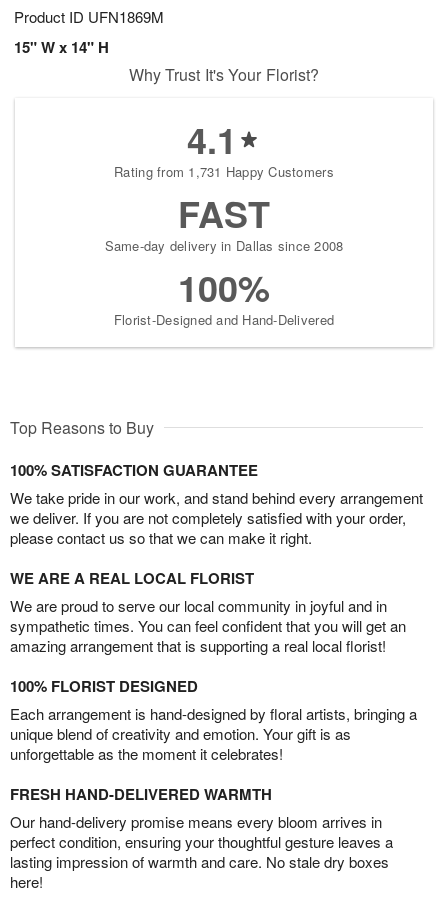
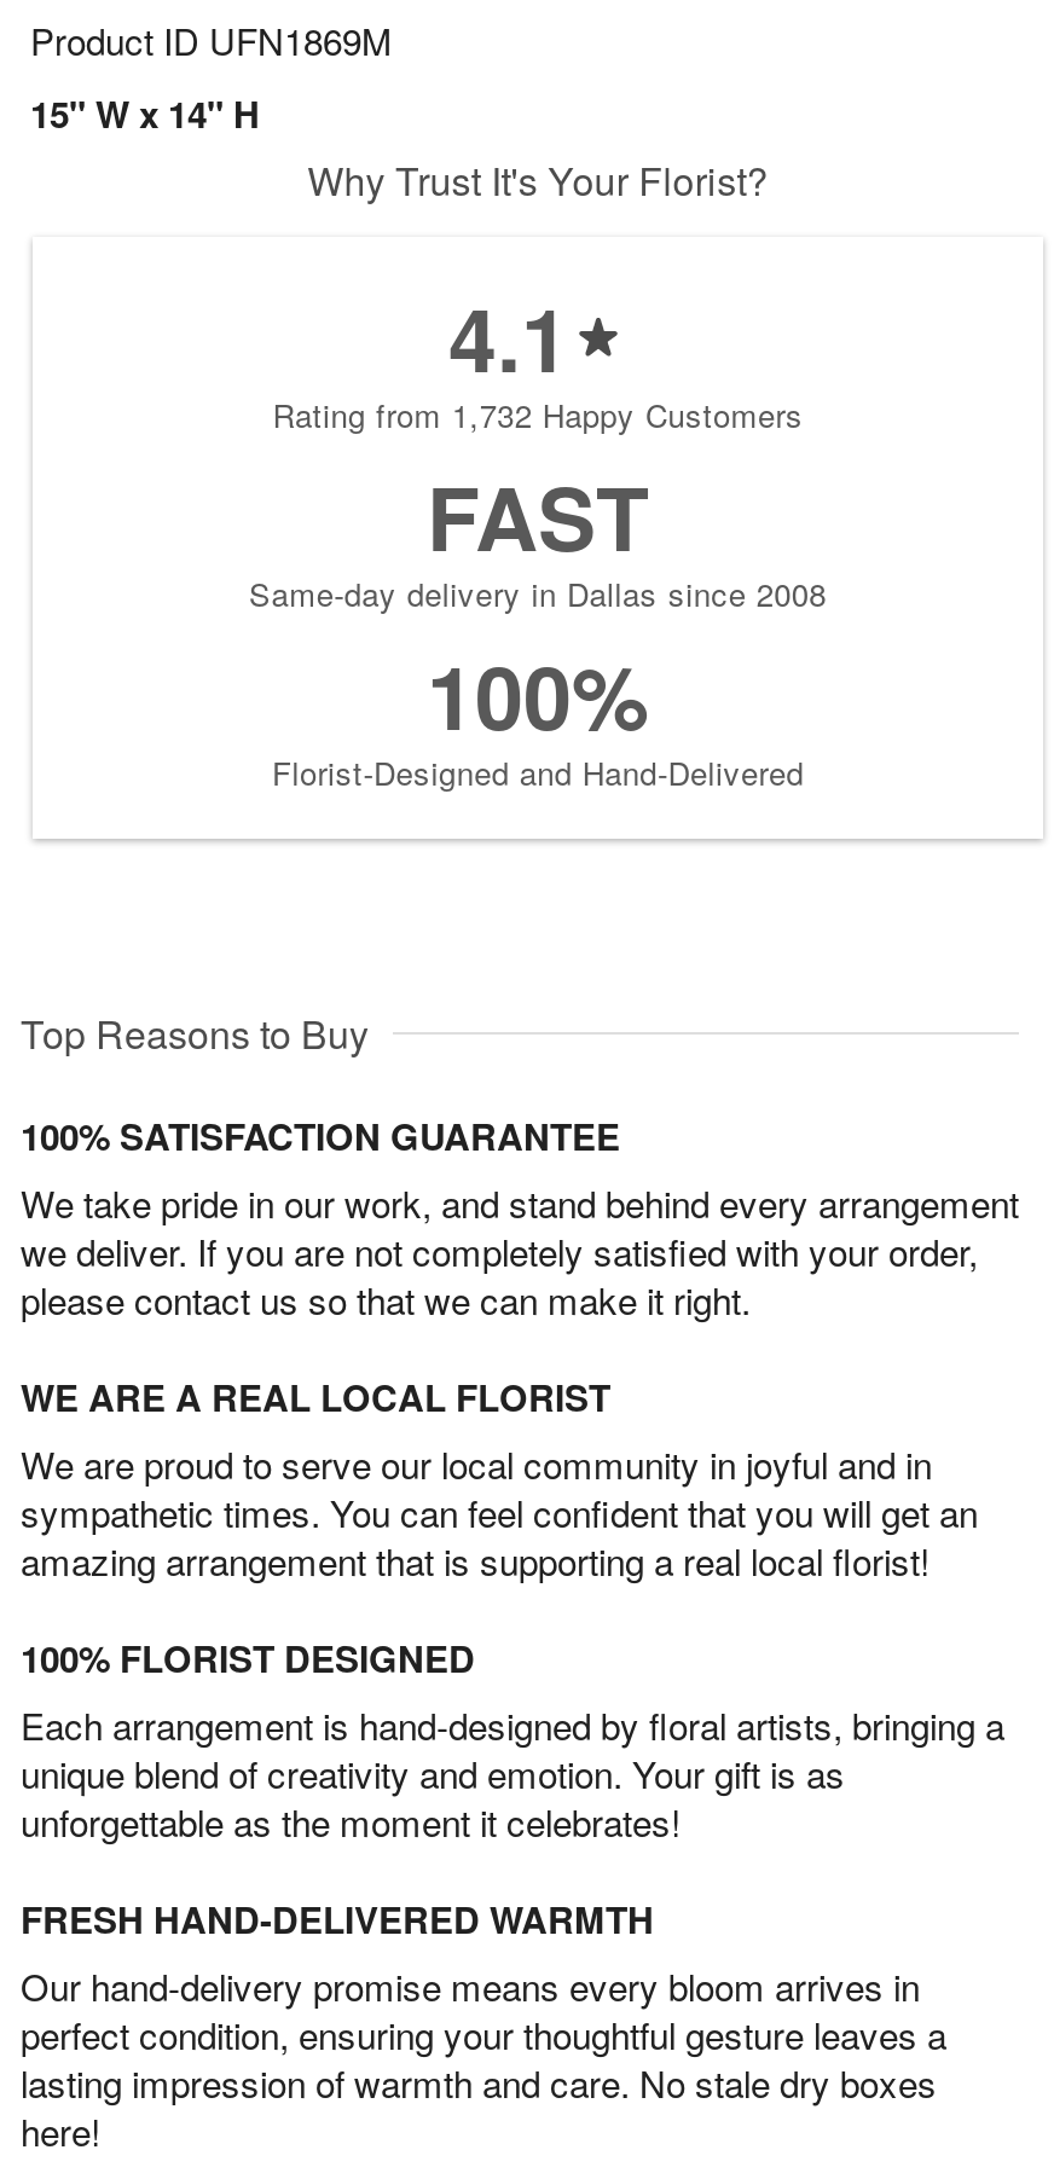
- Rating from 1,731 Happy Customers
+ Rating from 1,732 Happy Customers
